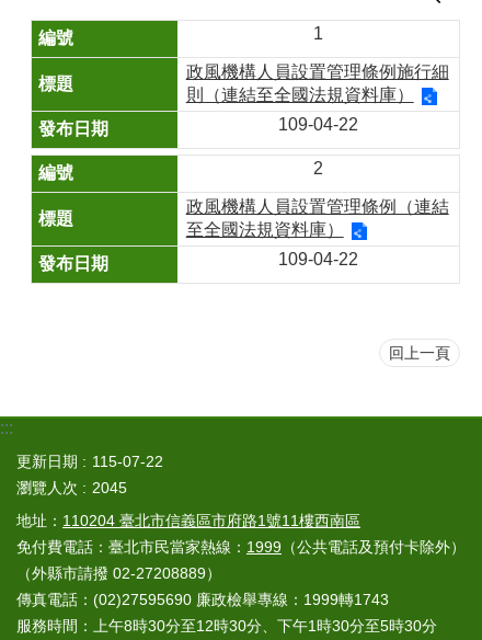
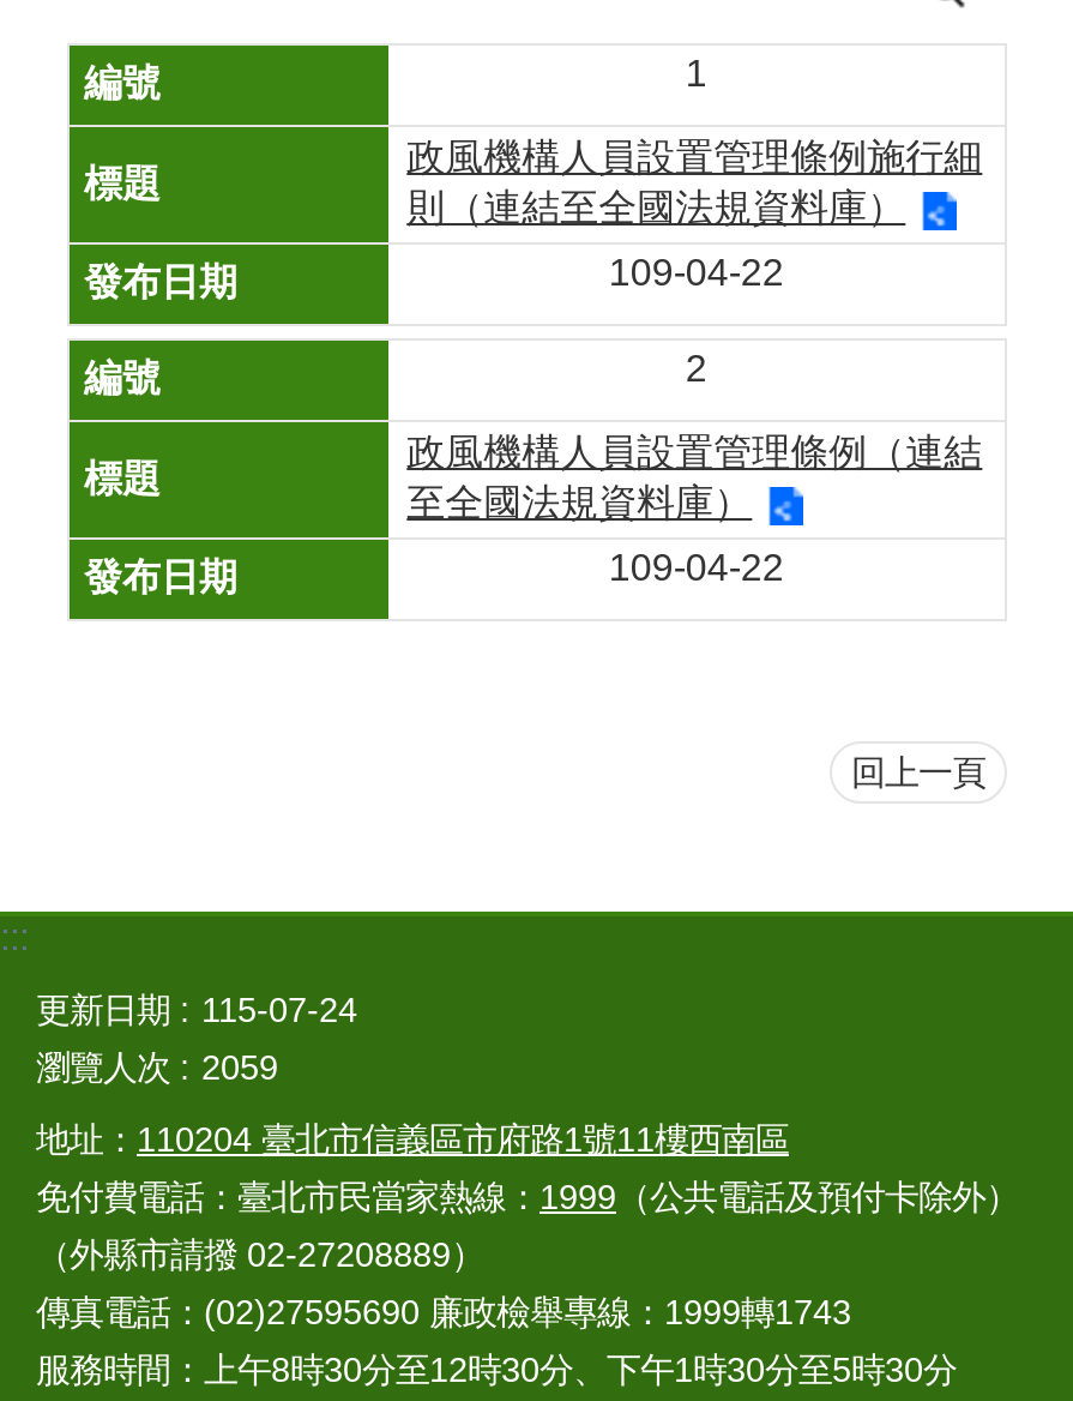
- 115-07-22
+ 115-07-24

- 2045
+ 2059
